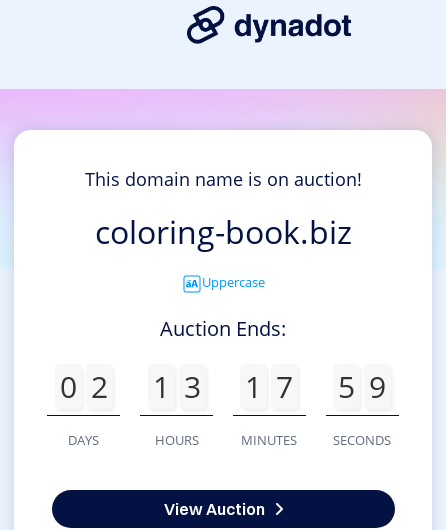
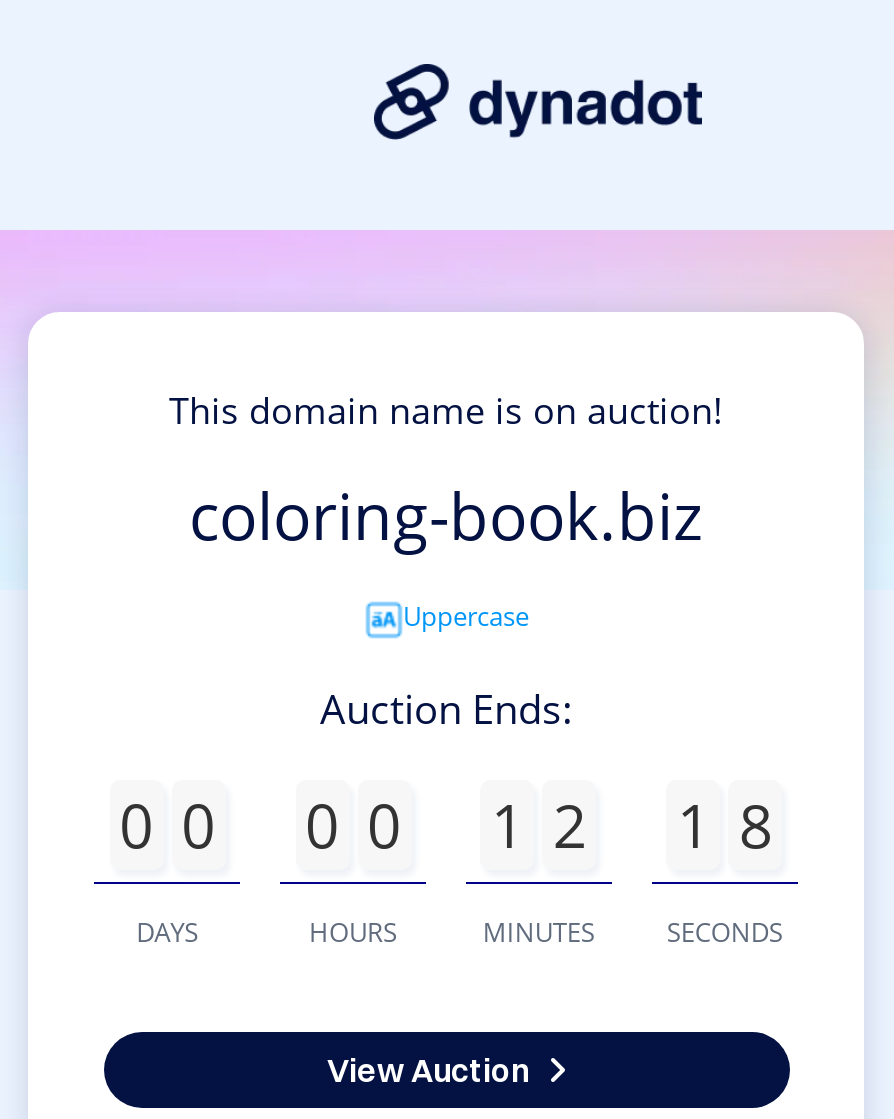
- 0 2
+ 0 0

- 1 3
+ 0 0

- 1 7
+ 1 2

- 5 9
+ 1 8
